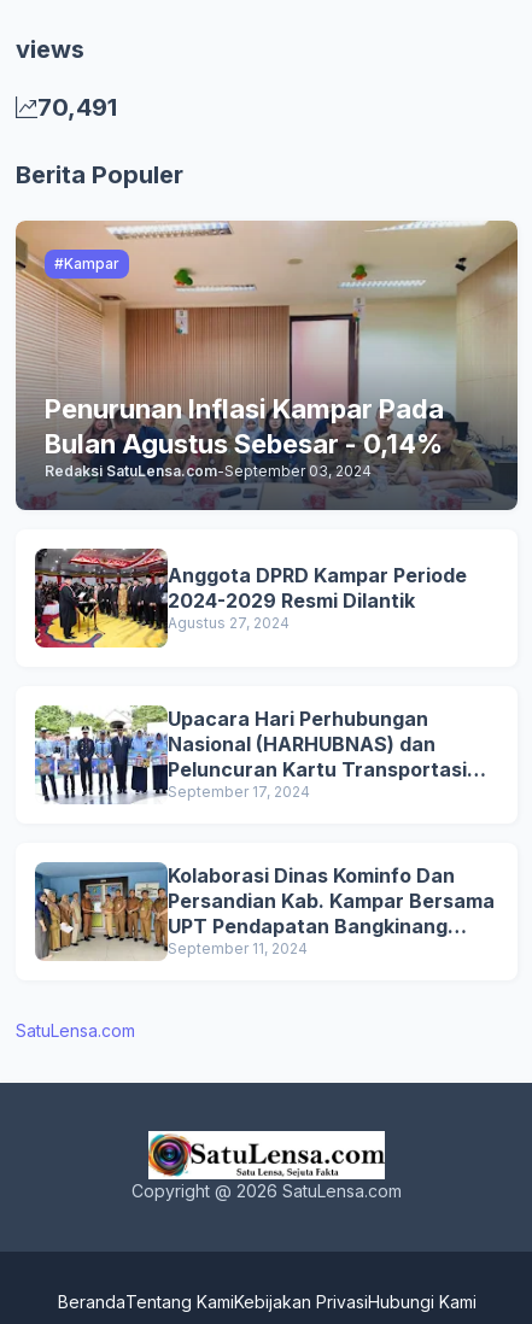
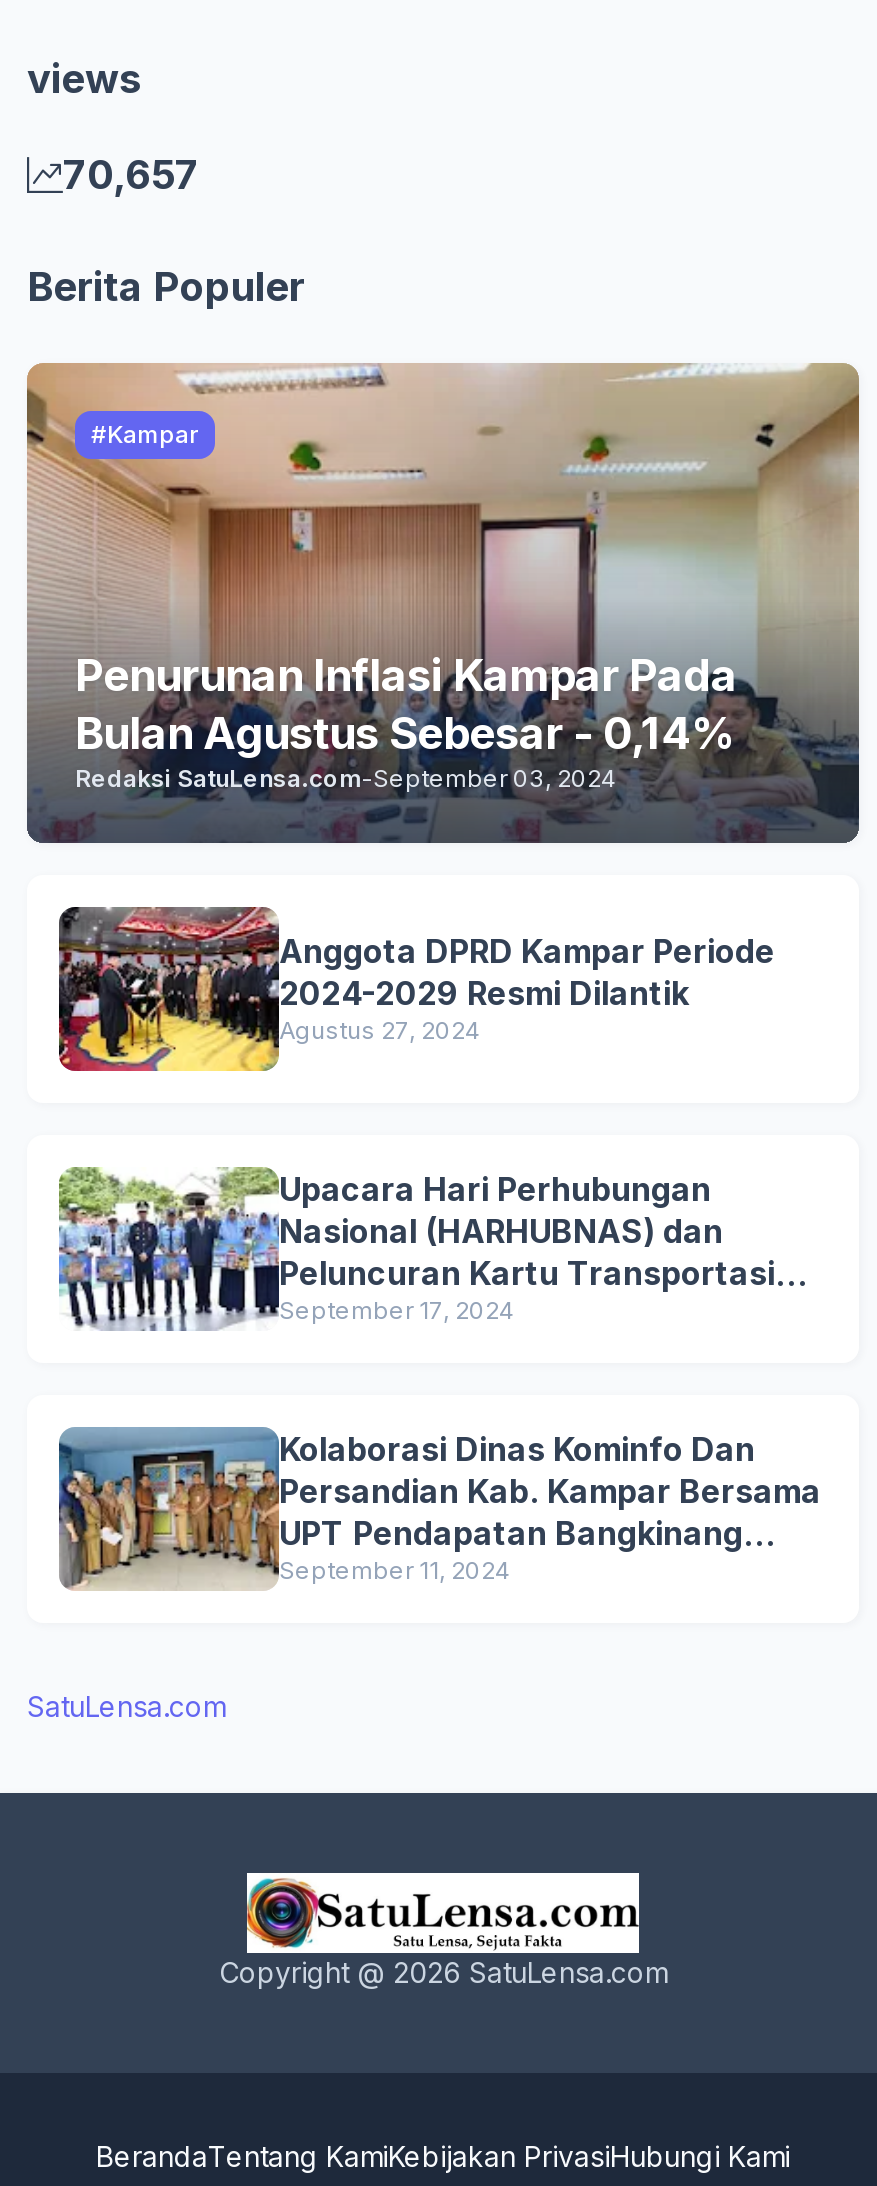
- 70,491
+ 70,657
